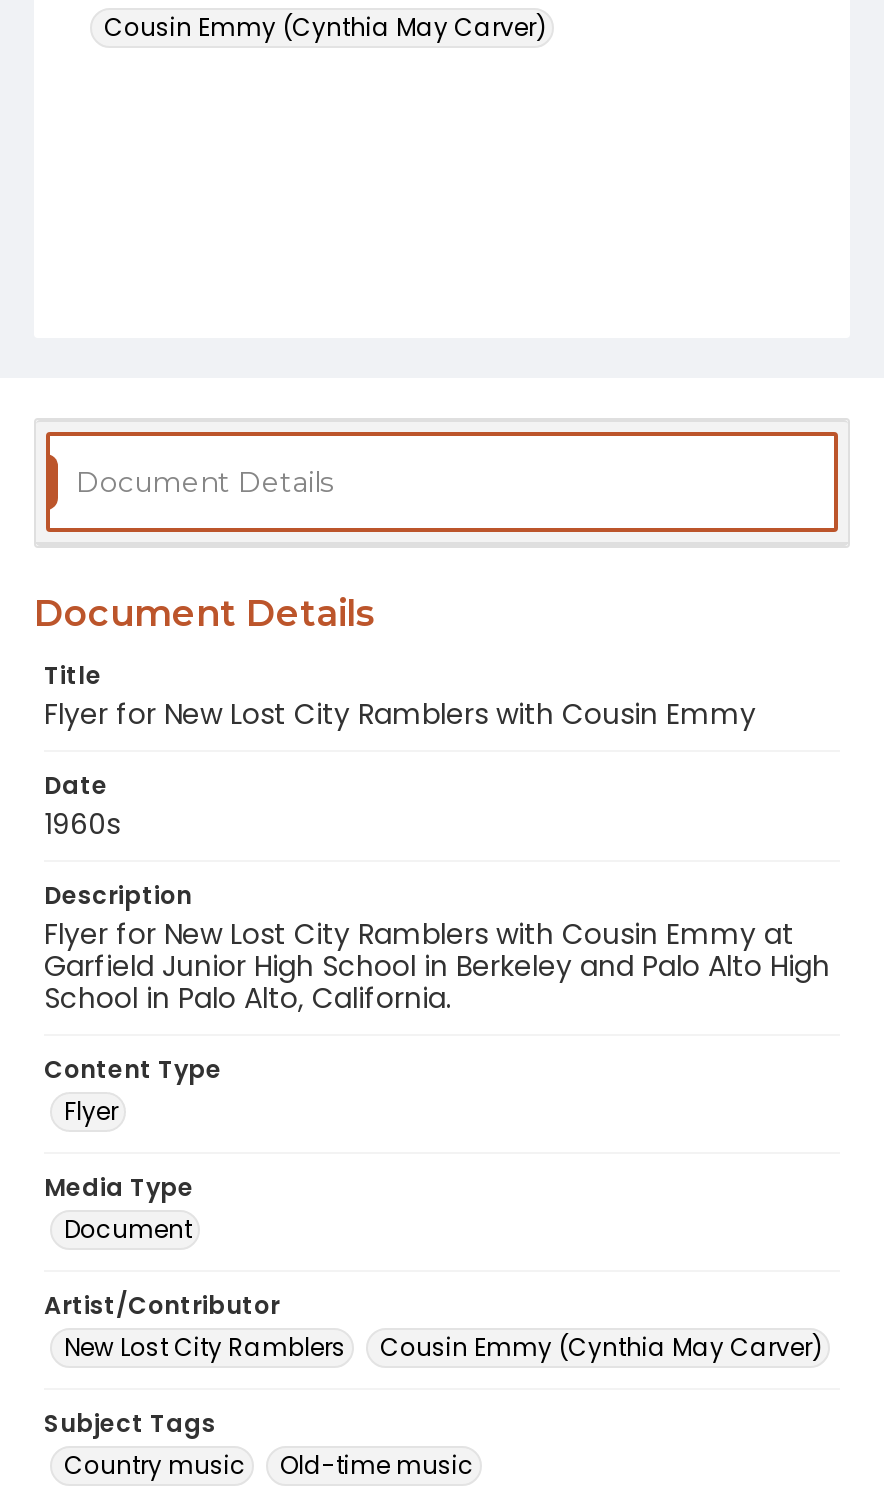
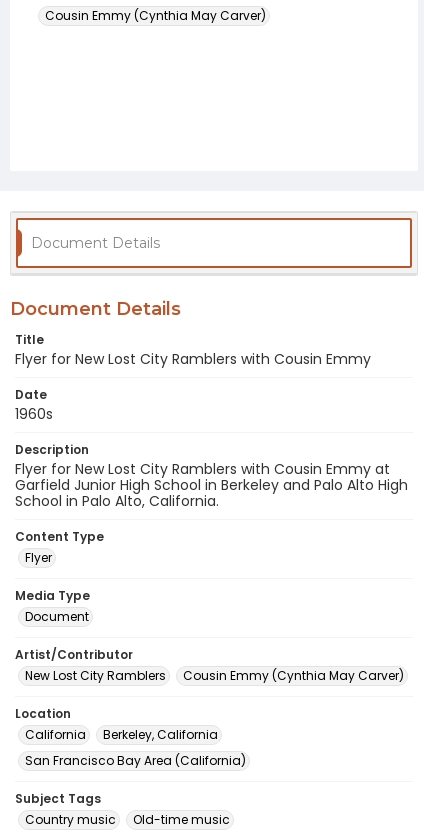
+ Location
+ California
+ Berkeley, California
+ San Francisco Bay Area (California)
